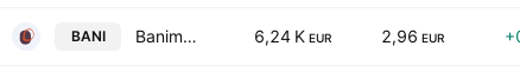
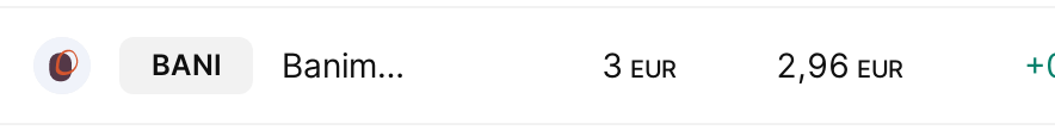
- 6,24 K EUR
+ 3 EUR
